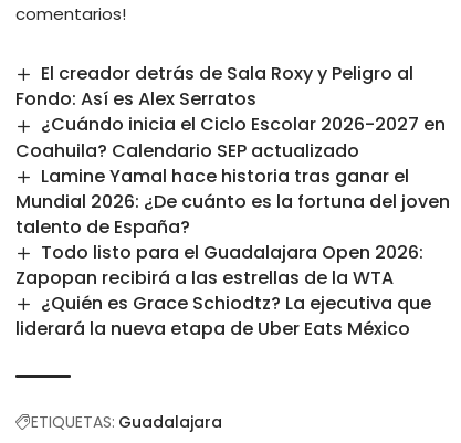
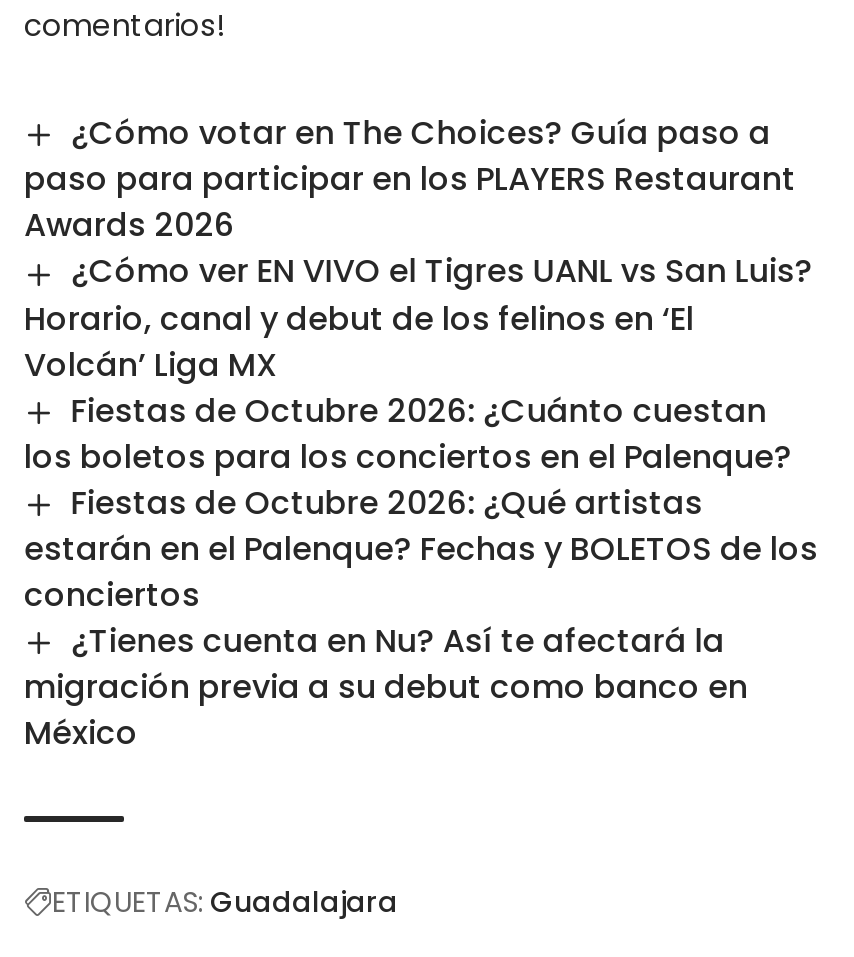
- El creador detrás de Sala Roxy y Peligro al
- Fondo: Así es Alex Serratos
- ¿Cuándo inicia el Ciclo Escolar 2026-2027 en
- Coahuila? Calendario SEP actualizado
- Lamine Yamal hace historia tras ganar el
- Mundial 2026: ¿De cuánto es la fortuna del joven
- talento de España?
- Todo listo para el Guadalajara Open 2026:
- Zapopan recibirá a las estrellas de la WTA
- ¿Quién es Grace Schiodtz? La ejecutiva que
- liderará la nueva etapa de Uber Eats México
+ ¿Cómo votar en The Choices? Guía paso a
+ paso para participar en los PLAYERS Restaurant
+ Awards 2026
+ ¿Cómo ver EN VIVO el Tigres UANL vs San Luis?
+ Horario, canal y debut de los felinos en ‘El
+ Volcán’ Liga MX
+ Fiestas de Octubre 2026: ¿Cuánto cuestan
+ los boletos para los conciertos en el Palenque?
+ Fiestas de Octubre 2026: ¿Qué artistas
+ estarán en el Palenque? Fechas y BOLETOS de los
+ conciertos
+ ¿Tienes cuenta en Nu? Así te afectará la
+ migración previa a su debut como banco en
+ México
